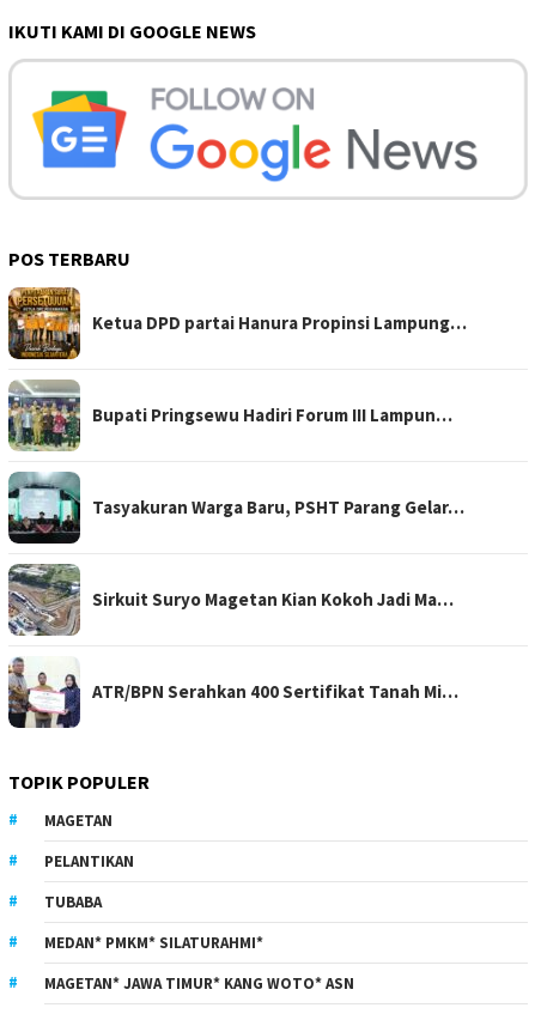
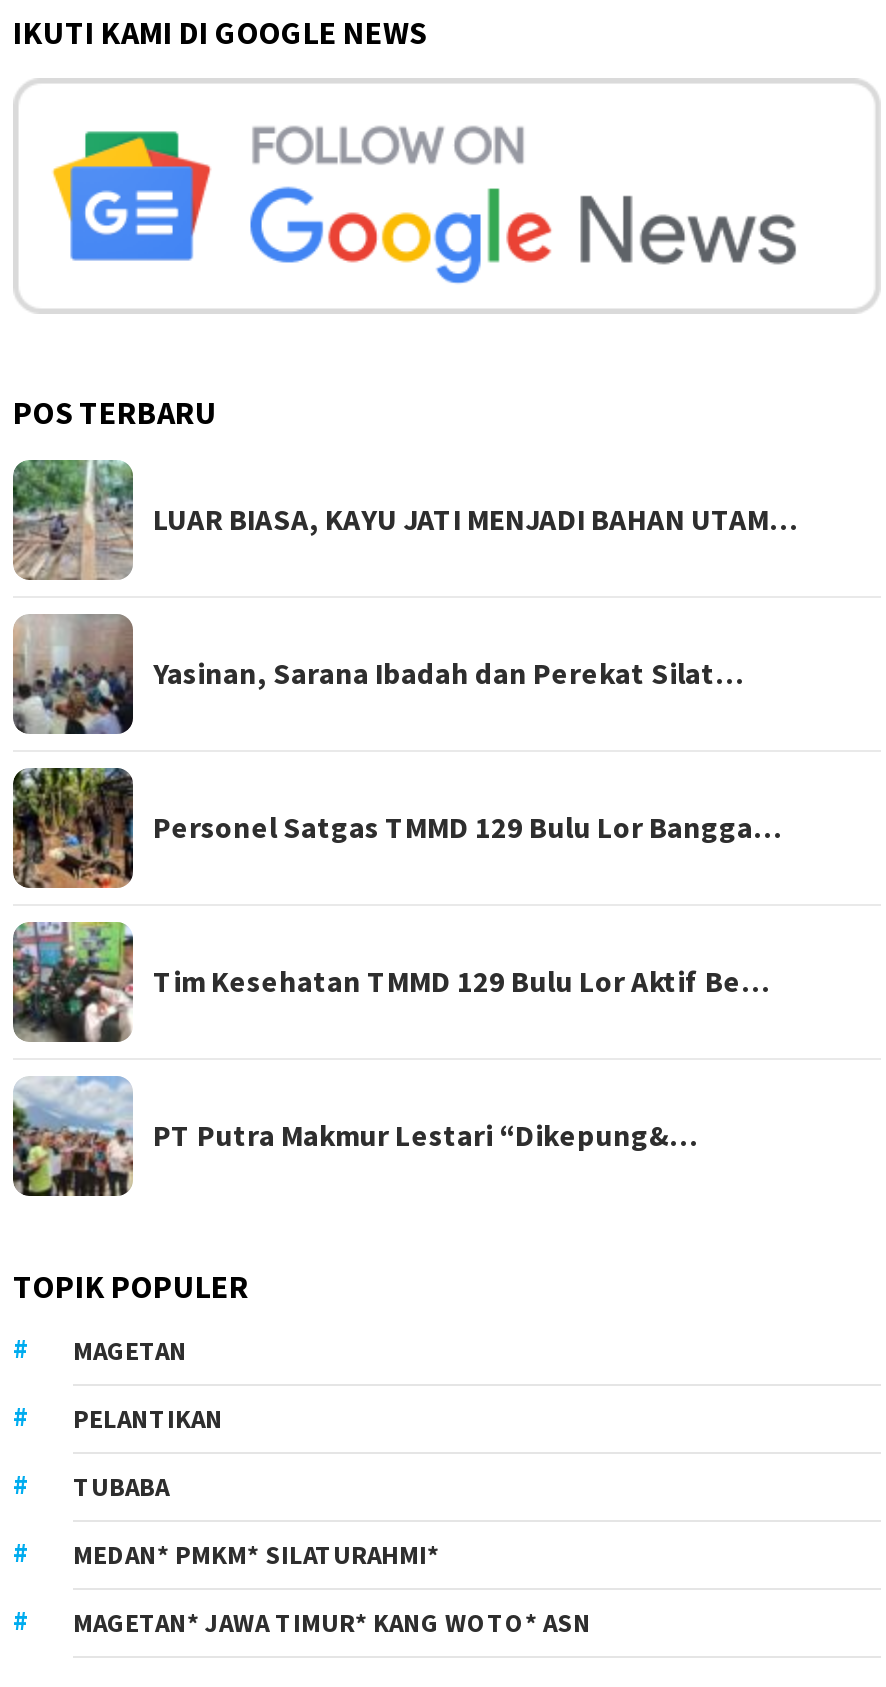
- [image]
- Ketua DPD partai Hanura Propinsi Lampung…
+ [image]
+ LUAR BIASA, KAYU JATI MENJADI BAHAN UTAM…

- [image]
- Bupati Pringsewu Hadiri Forum III Lampun…
+ [image]
+ Yasinan, Sarana Ibadah dan Perekat Silat…

- [image]
- Tasyakuran Warga Baru, PSHT Parang Gelar…
+ [image]
+ Personel Satgas TMMD 129 Bulu Lor Bangga…

- [image]
- Sirkuit Suryo Magetan Kian Kokoh Jadi Ma…
+ [image]
+ Tim Kesehatan TMMD 129 Bulu Lor Aktif Be…

- [image]
- ATR/BPN Serahkan 400 Sertifikat Tanah Mi…
+ [image]
+ PT Putra Makmur Lestari “Dikepung&…
